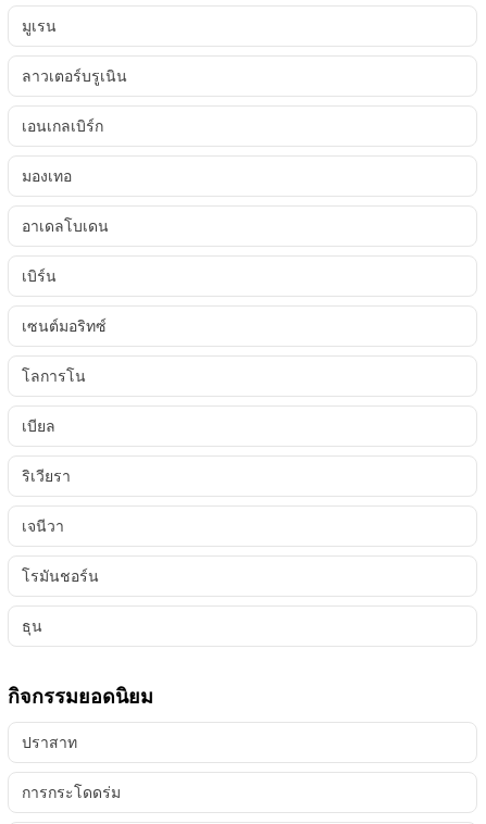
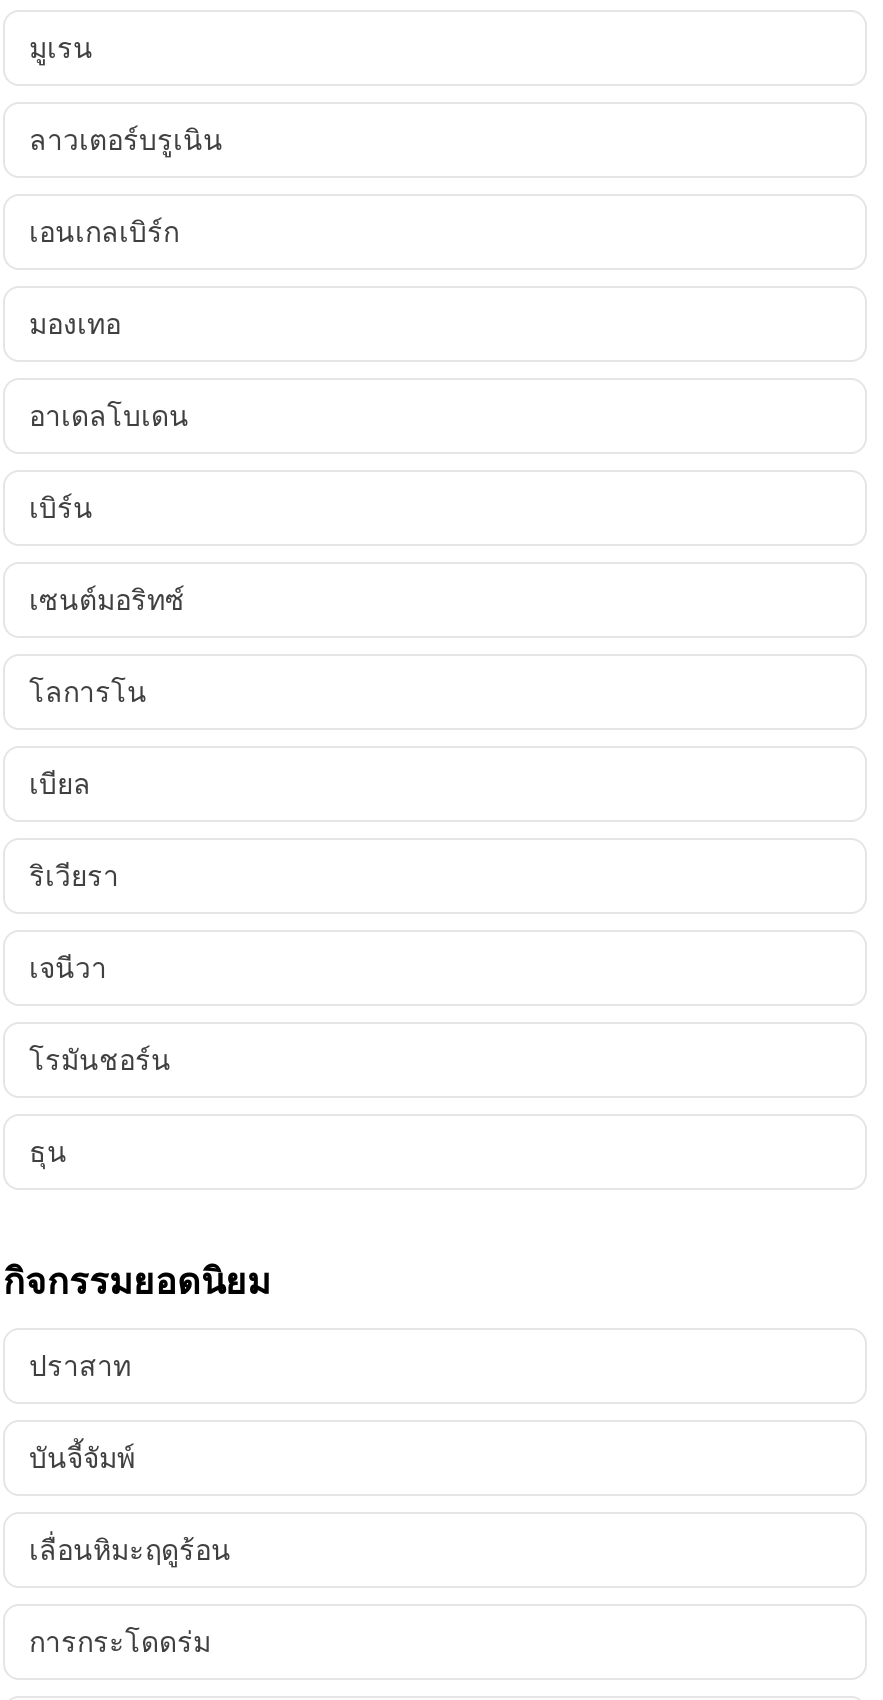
+ บันจี้จัมพ์
+ เลื่อนหิมะฤดูร้อน
